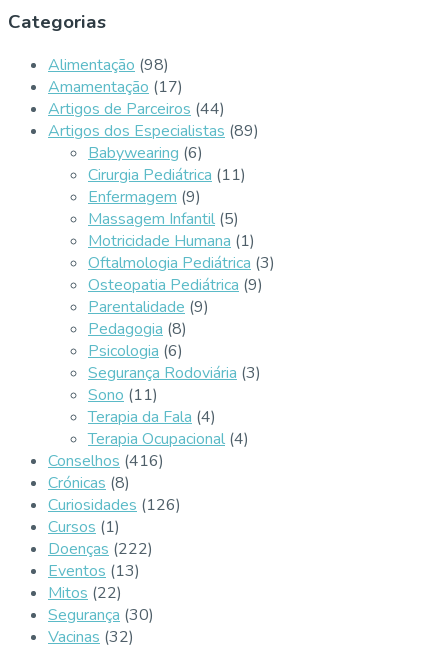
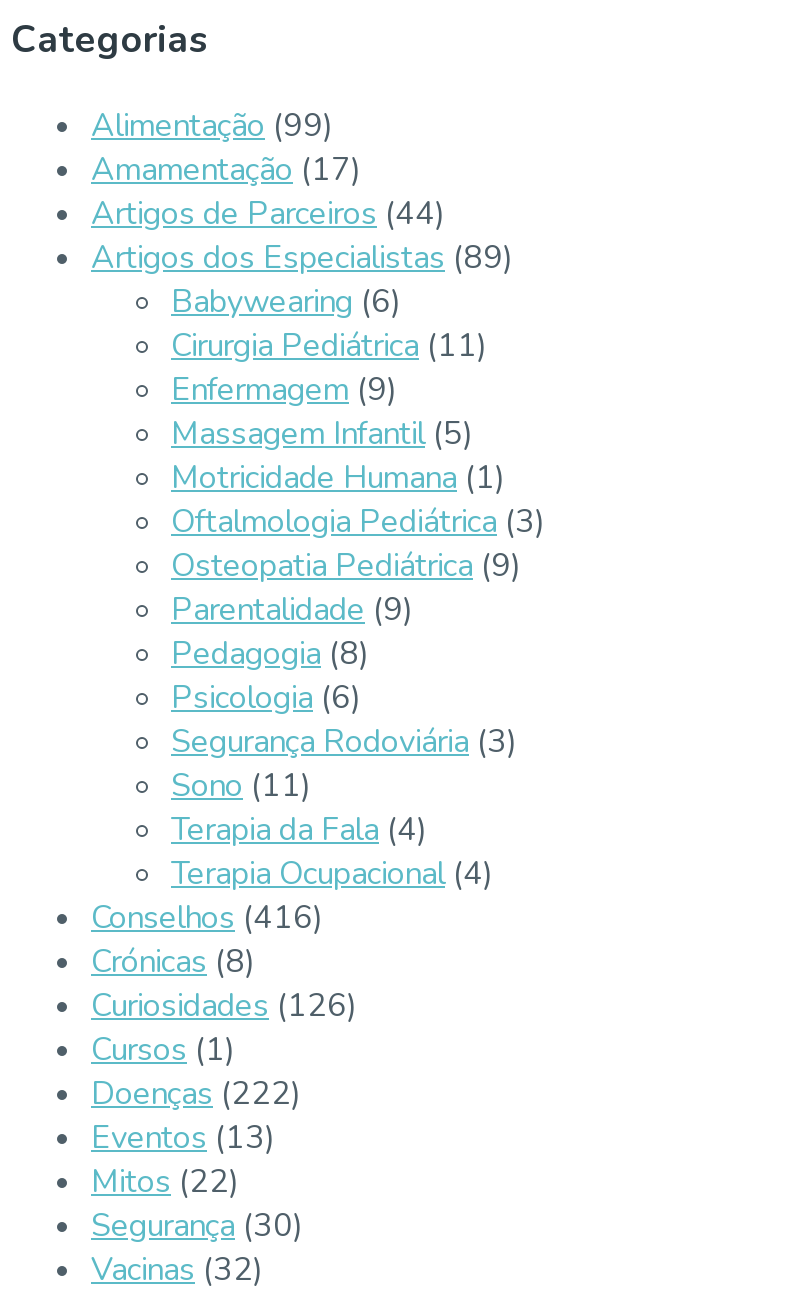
- Alimentação (98)
+ Alimentação (99)
